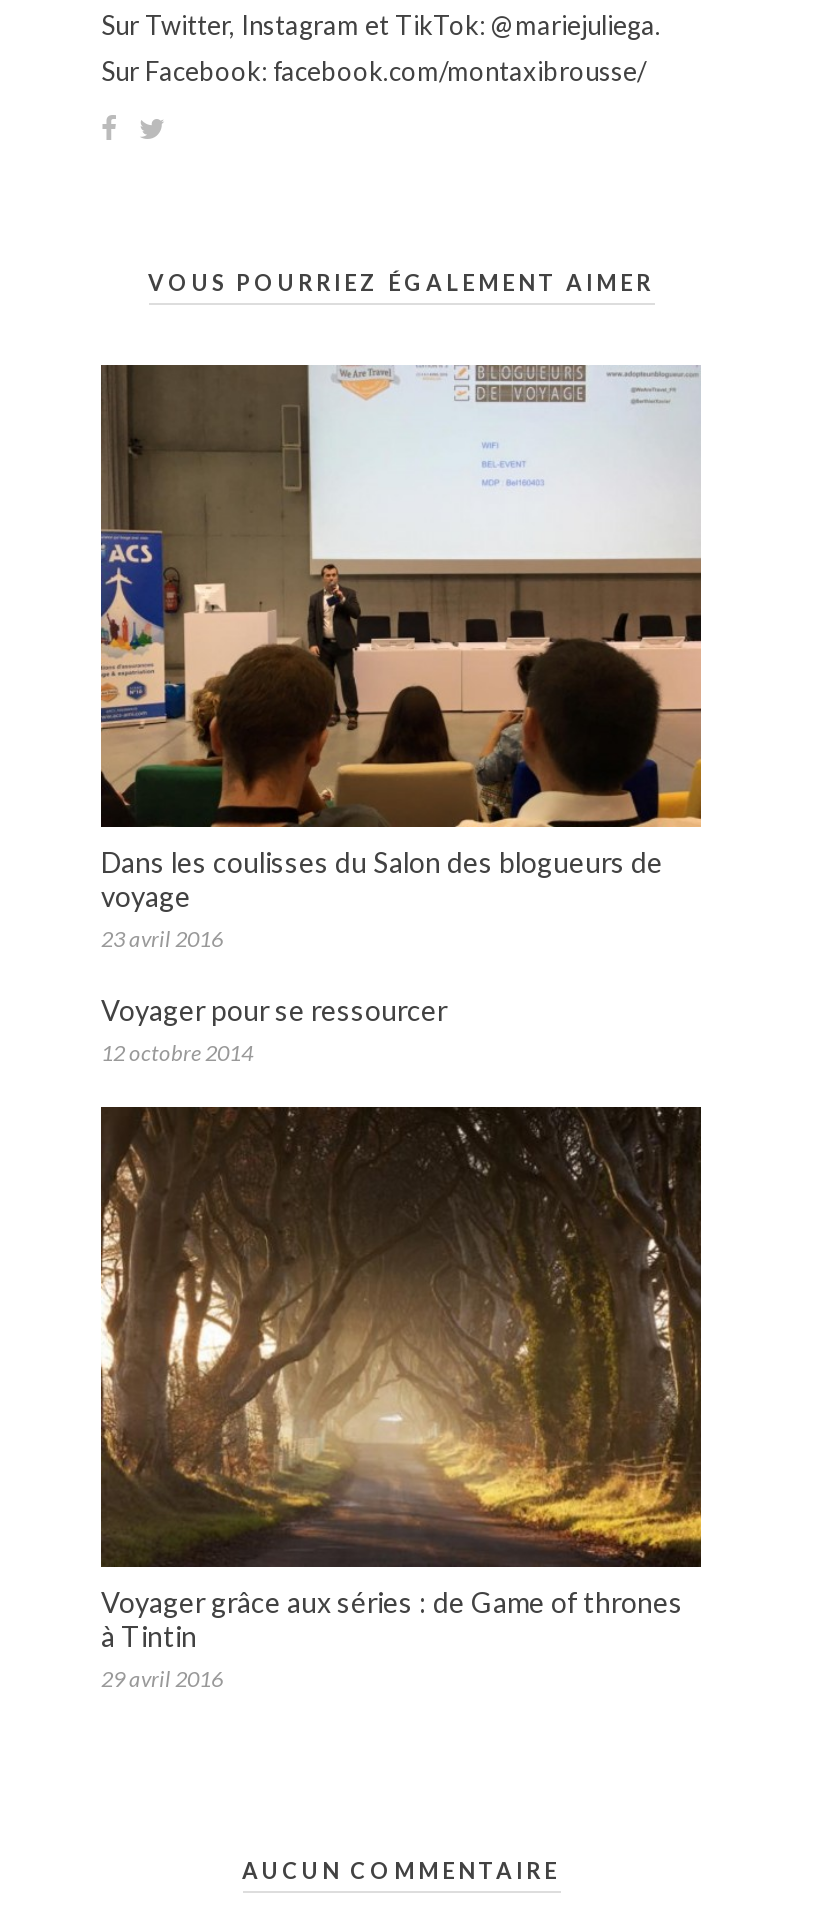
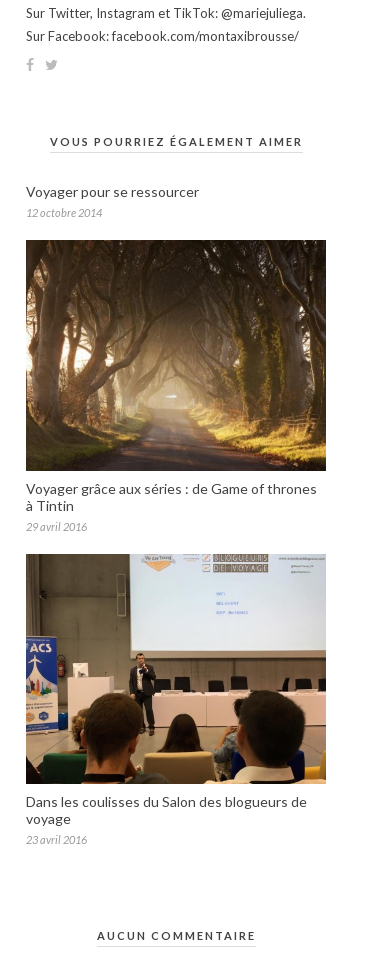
moved down: [image] | Dans les coulisses du Salon des blogueurs de | voyage | 23 avril 2016

moved up: [image] | Voyager pour se ressourcer | 12 octobre 2014 | Voyager grâce aux séries : de Game of thrones | à Tintin | 29 avril 2016
